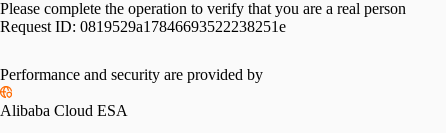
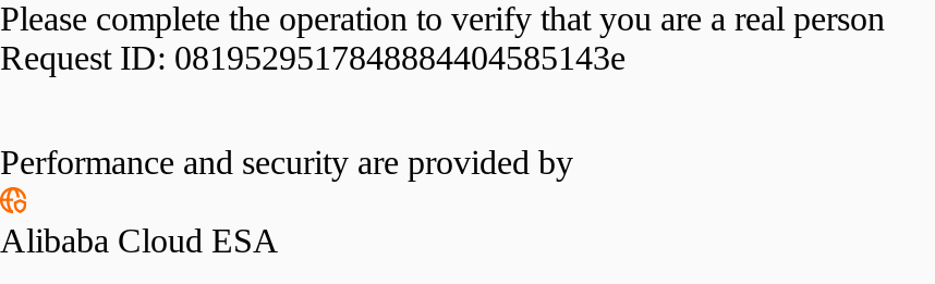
- Request ID: 0819529a17846693522238251e
+ Request ID: 0819529517848884404585143e
